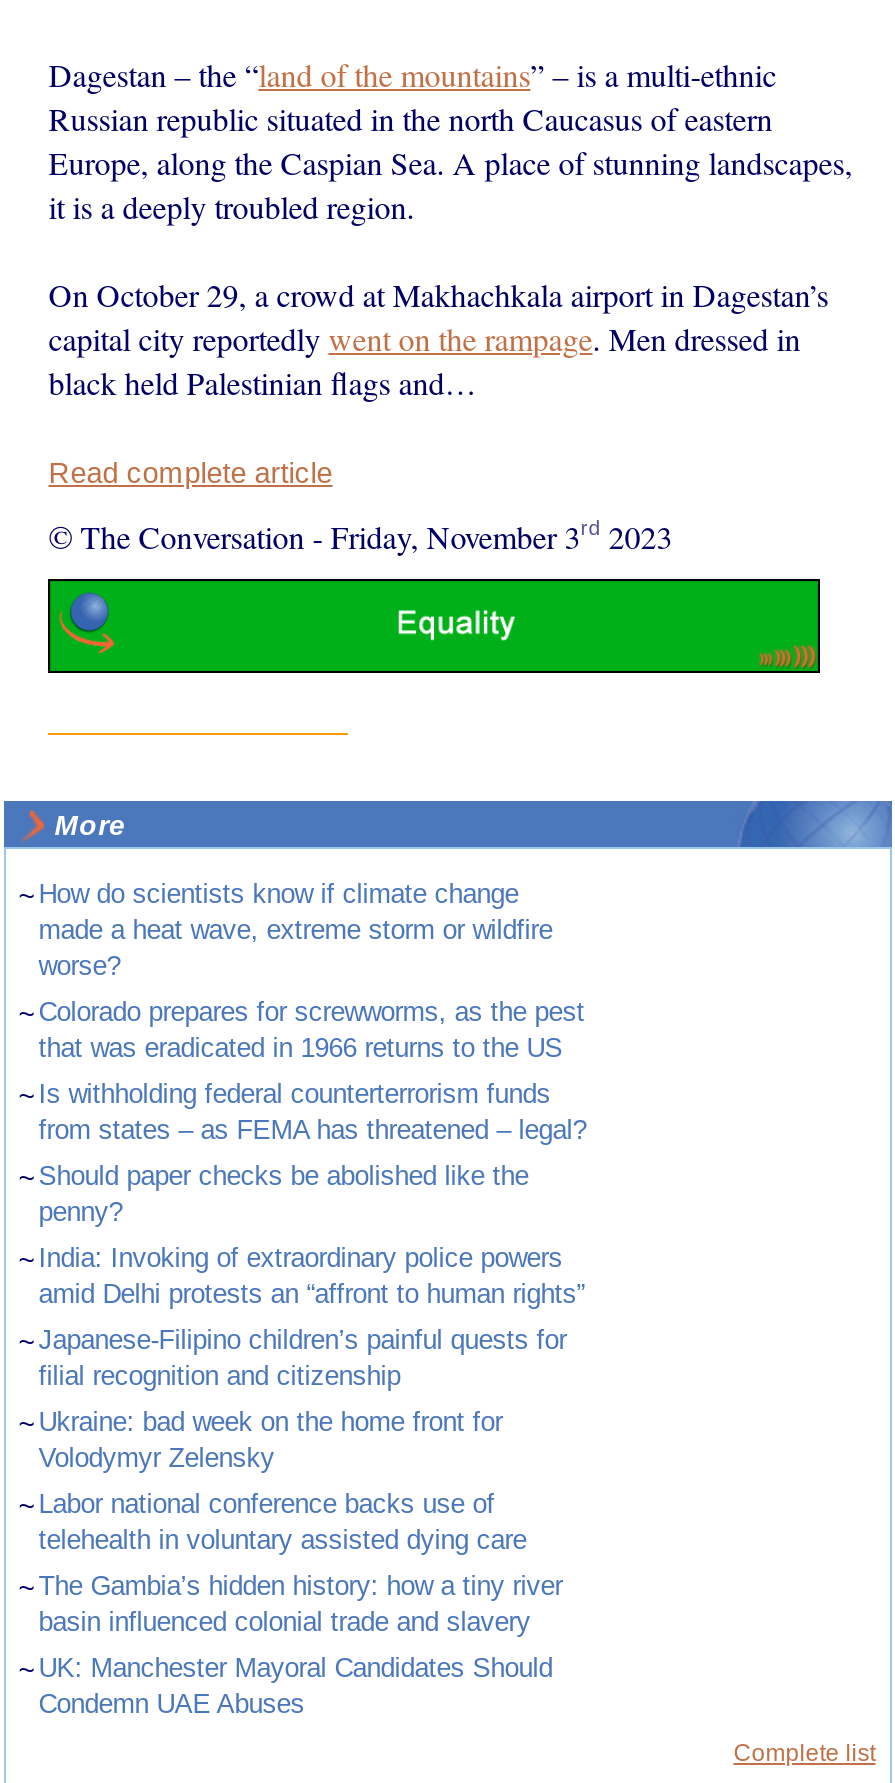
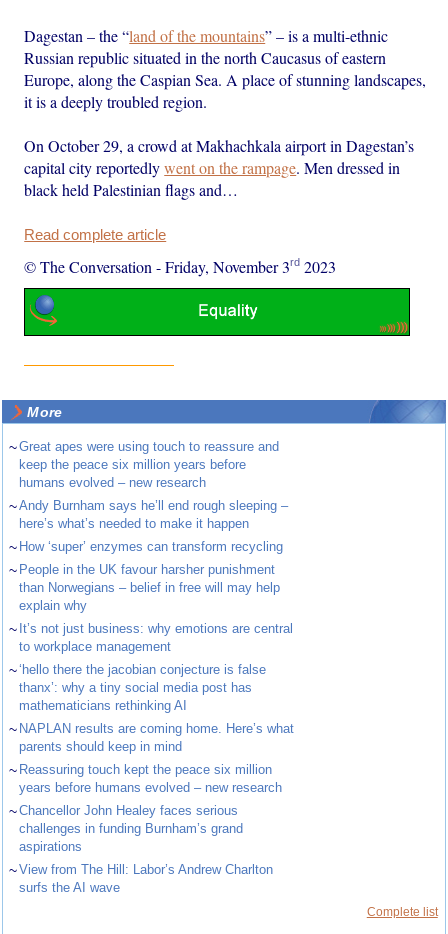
- ~ How do scientists know if climate change
- made a heat wave, extreme storm or wildfire
- worse?
- ~ Colorado prepares for screwworms, as the pest
- that was eradicated in 1966 returns to the US
- ~ Is withholding federal counterterrorism funds
- from states – as FEMA has threatened – legal?
- ~ Should paper checks be abolished like the
- penny?
- ~ India: Invoking of extraordinary police powers
- amid Delhi protests an “affront to human rights”
- ~ Japanese-Filipino children’s painful quests for
- filial recognition and citizenship
- ~ Ukraine: bad week on the home front for
- Volodymyr Zelensky
- ~ Labor national conference backs use of
- telehealth in voluntary assisted dying care
- ~ The Gambia’s hidden history: how a tiny river
- basin influenced colonial trade and slavery
- ~ UK: Manchester Mayoral Candidates Should
- Condemn UAE Abuses
+ ~ Great apes were using touch to reassure and
+ keep the peace six million years before
+ humans evolved – new research
+ ~ Andy Burnham says he’ll end rough sleeping –
+ here’s what’s needed to make it happen
+ ~ How ‘super’ enzymes can transform recycling
+ ~ People in the UK favour harsher punishment
+ than Norwegians – belief in free will may help
+ explain why
+ ~ It’s not just business: why emotions are central
+ to workplace management
+ ~ ‘hello there the jacobian conjecture is false
+ thanx’: why a tiny social media post has
+ mathematicians rethinking AI
+ ~ NAPLAN results are coming home. Here’s what
+ parents should keep in mind
+ ~ Reassuring touch kept the peace six million
+ years before humans evolved – new research
+ ~ Chancellor John Healey faces serious
+ challenges in funding Burnham’s grand
+ aspirations
+ ~ View from The Hill: Labor’s Andrew Charlton
+ surfs the AI wave
